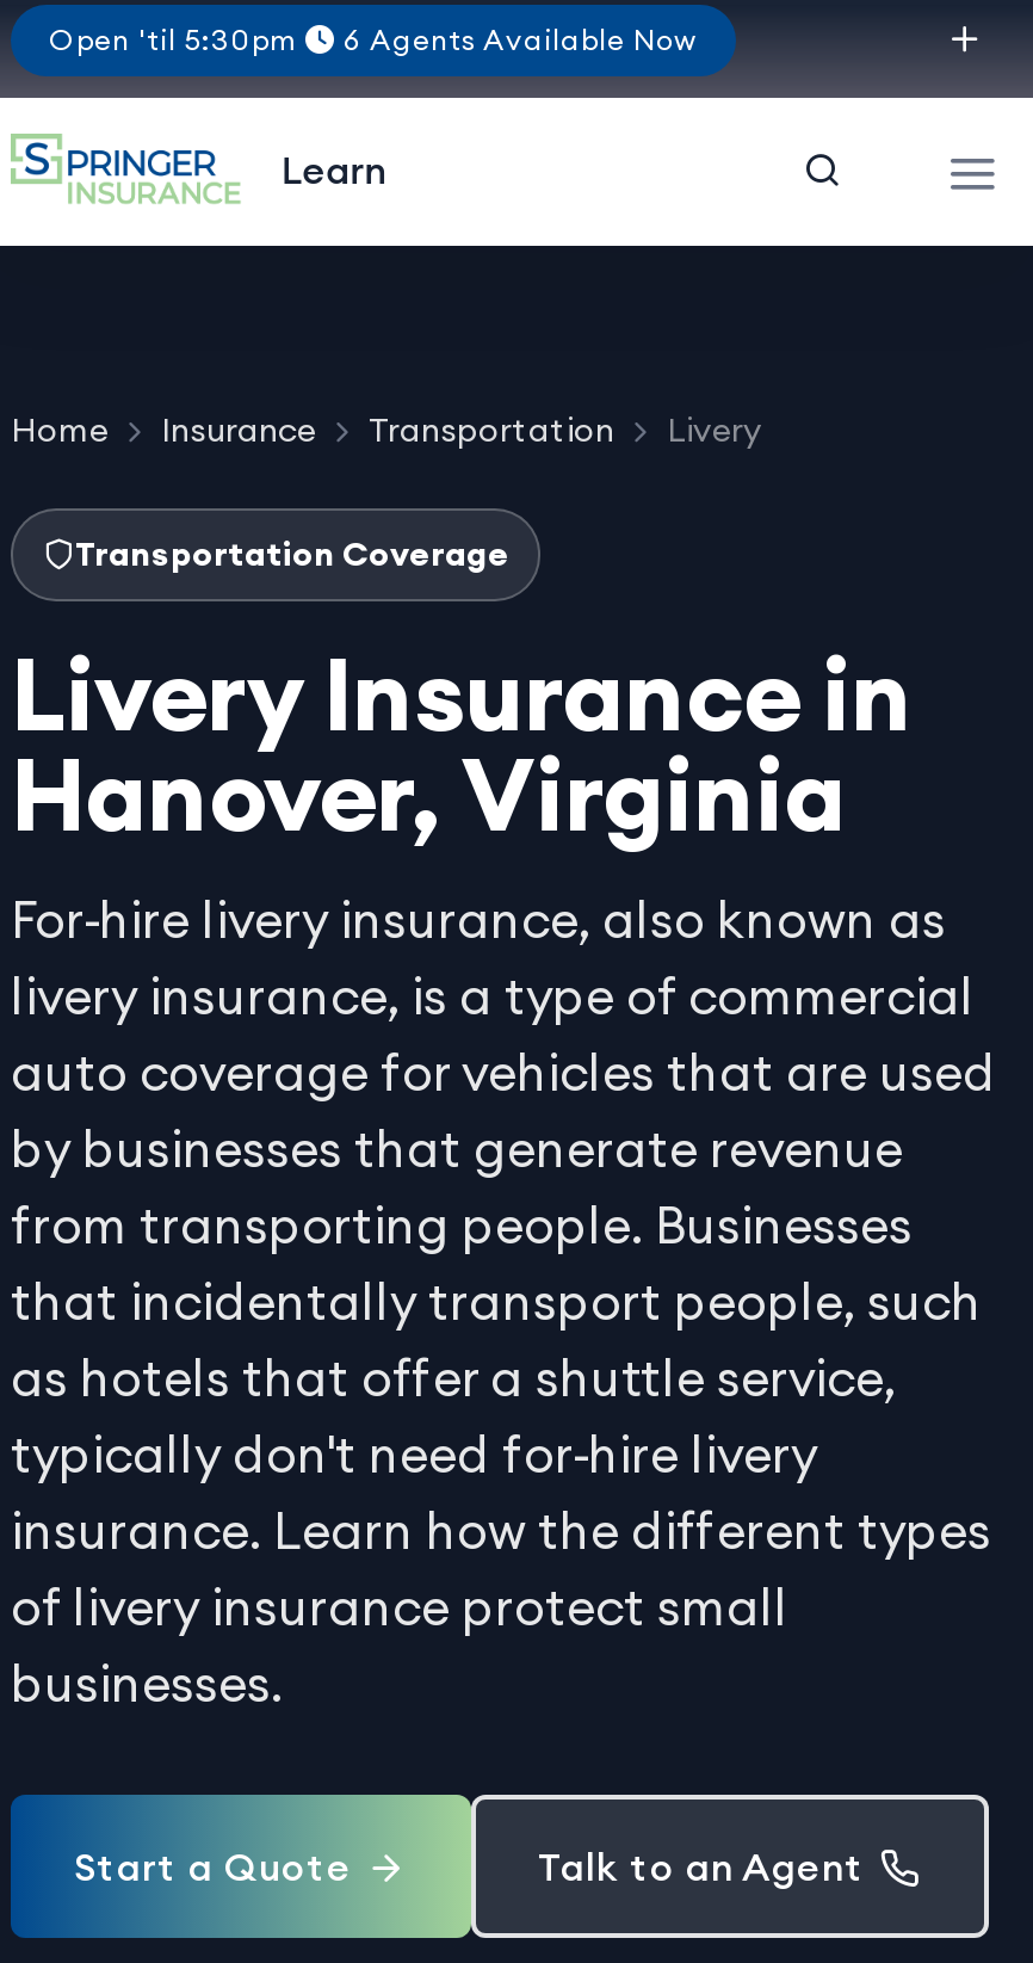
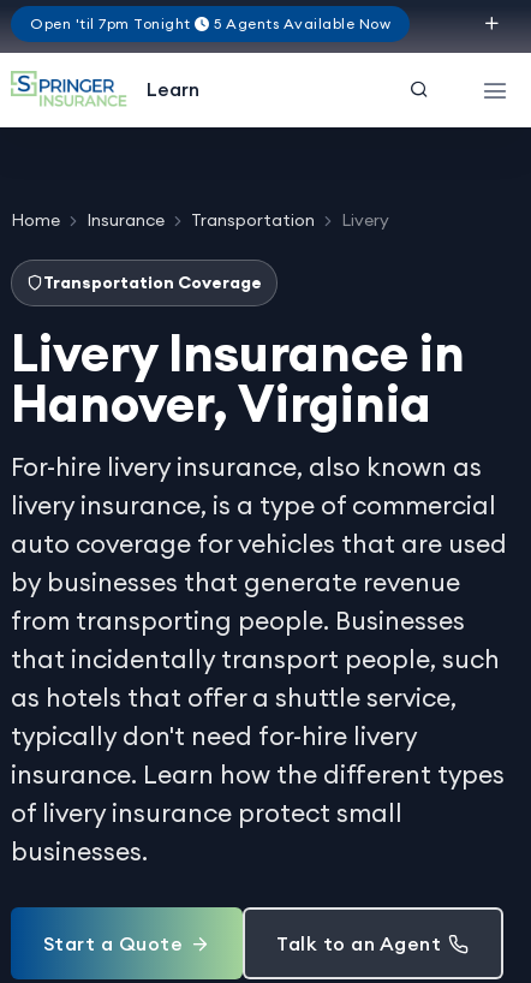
- Open 'til 5:30pm
- 6 Agents Available Now
+ Open 'til 7pm Tonight
+ 5 Agents Available Now
